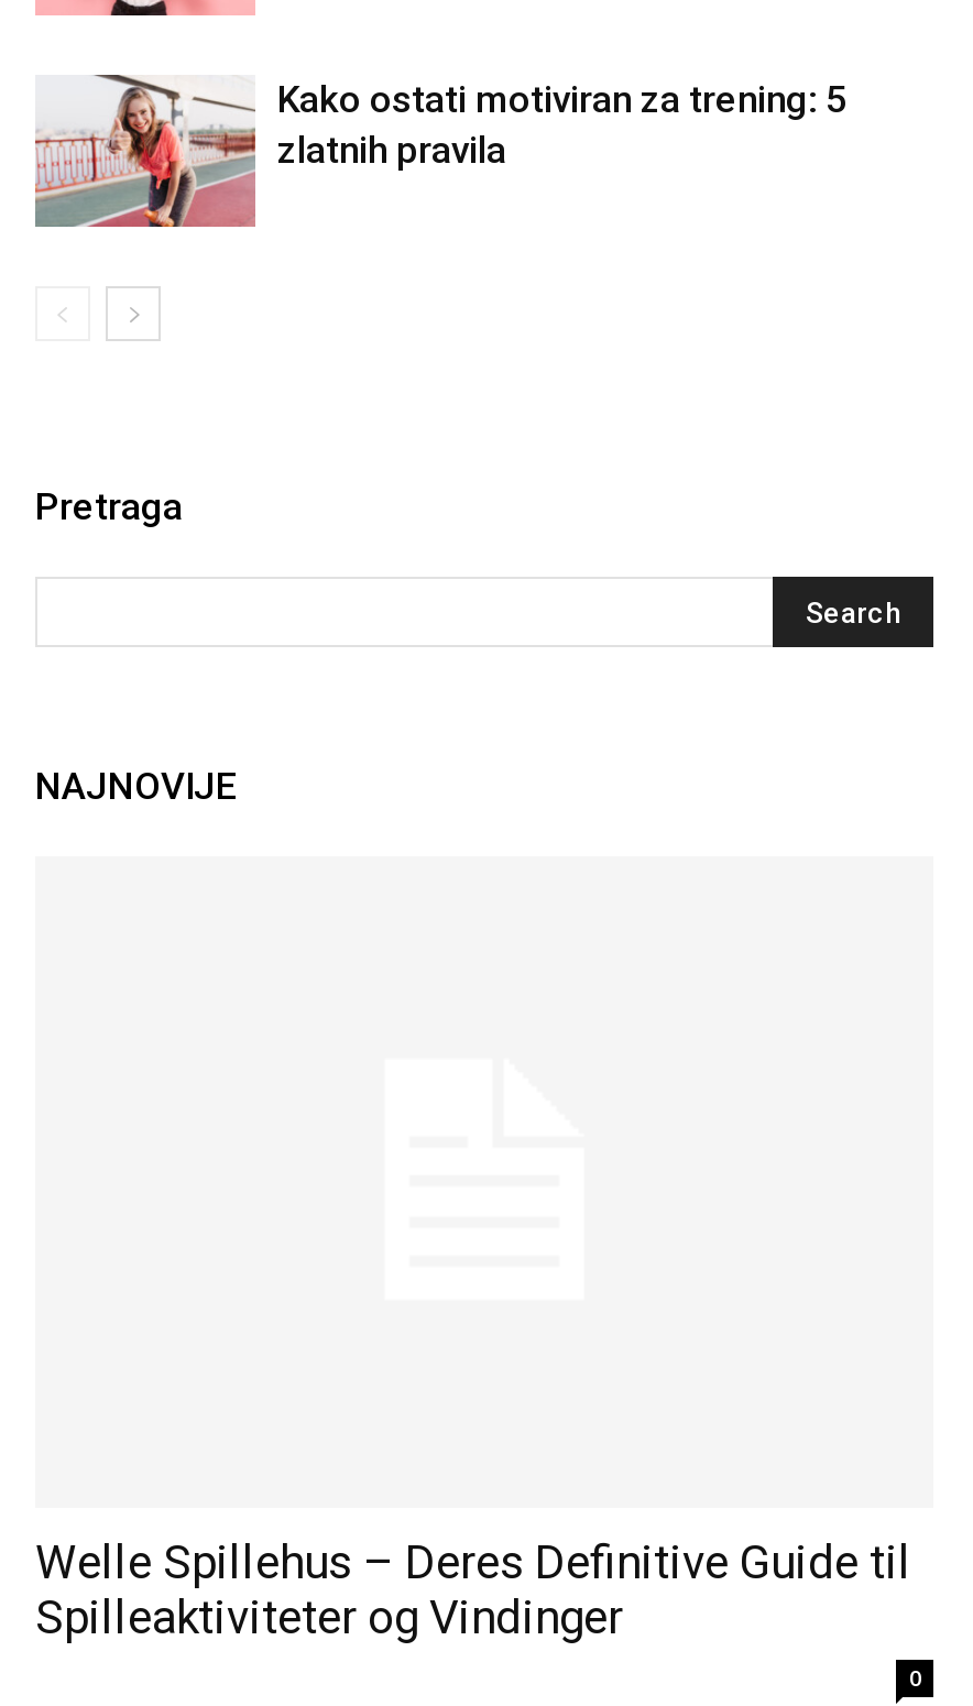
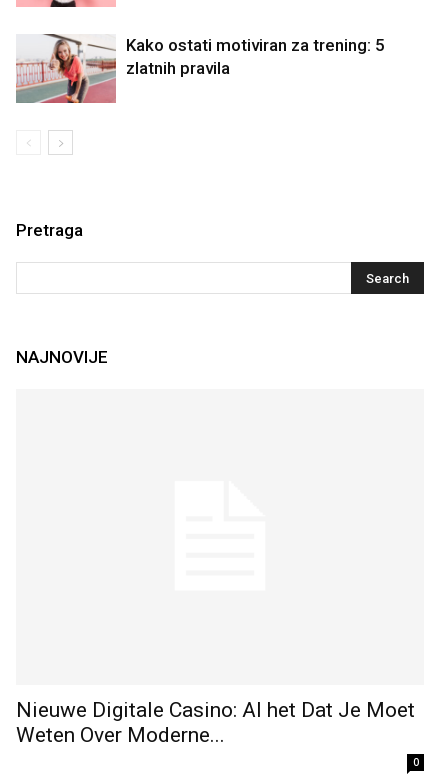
- Welle Spillehus – Deres Definitive Guide til
- Spilleaktiviteter og Vindinger
+ Nieuwe Digitale Casino: Al het Dat Je Moet
+ Weten Over Moderne...
